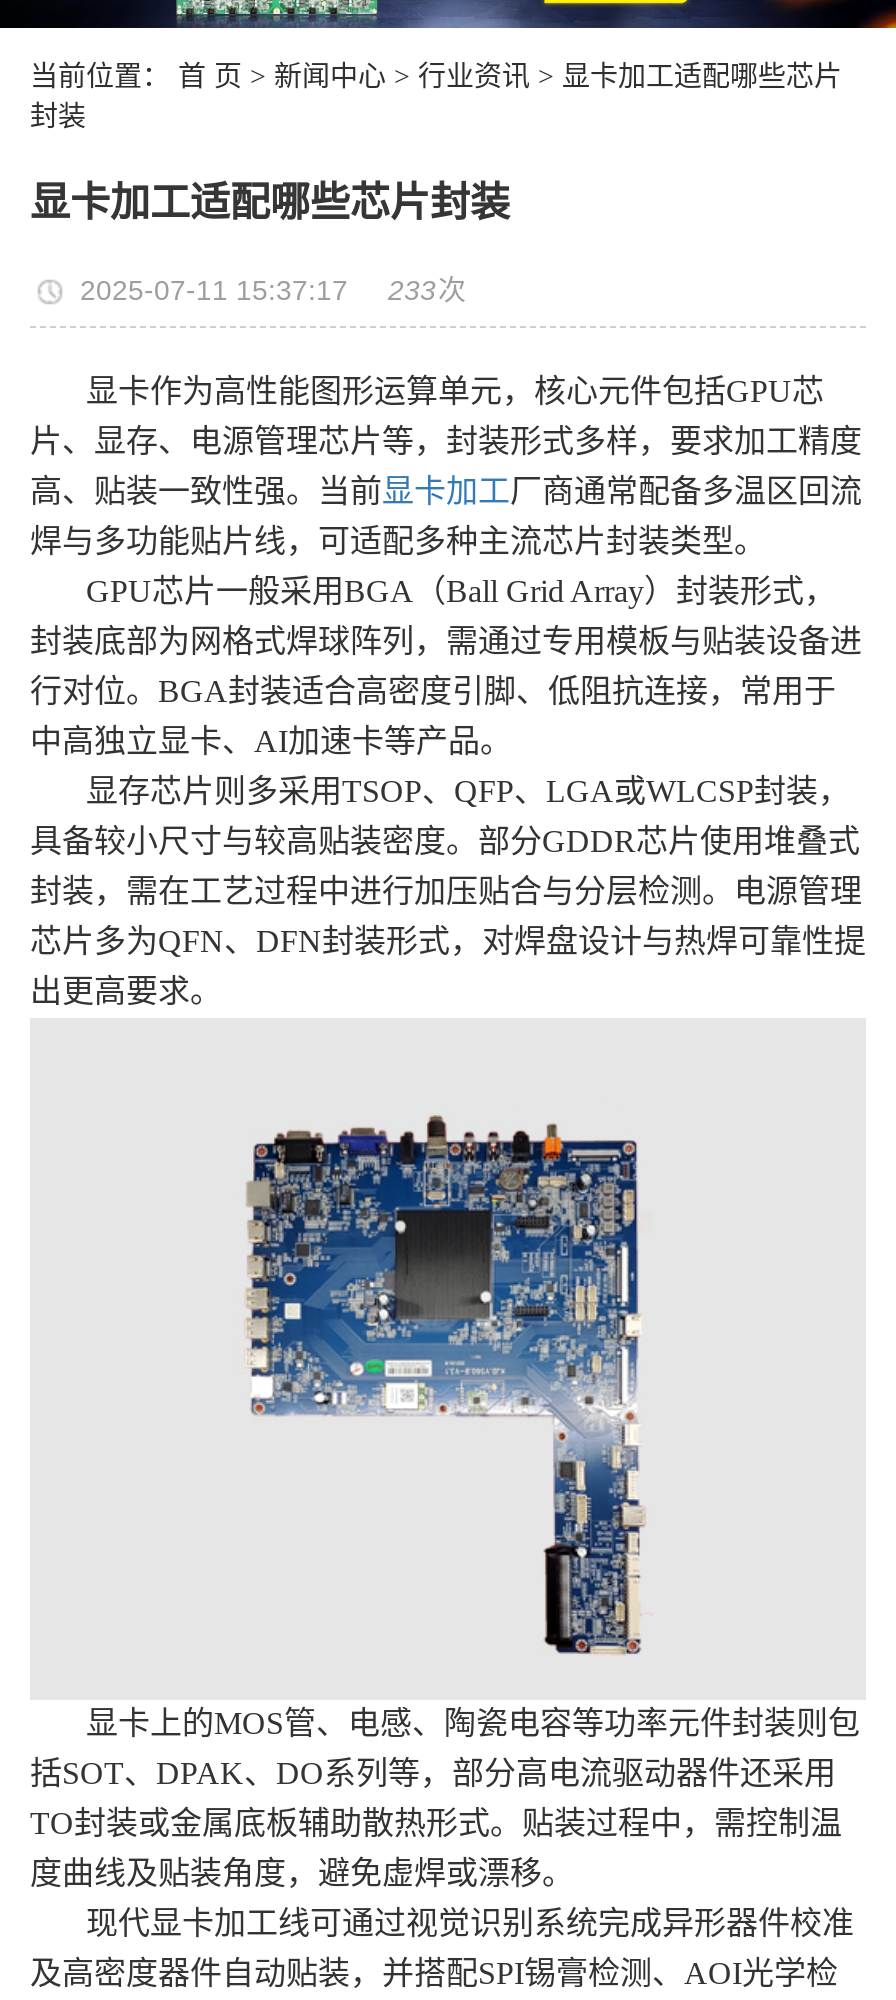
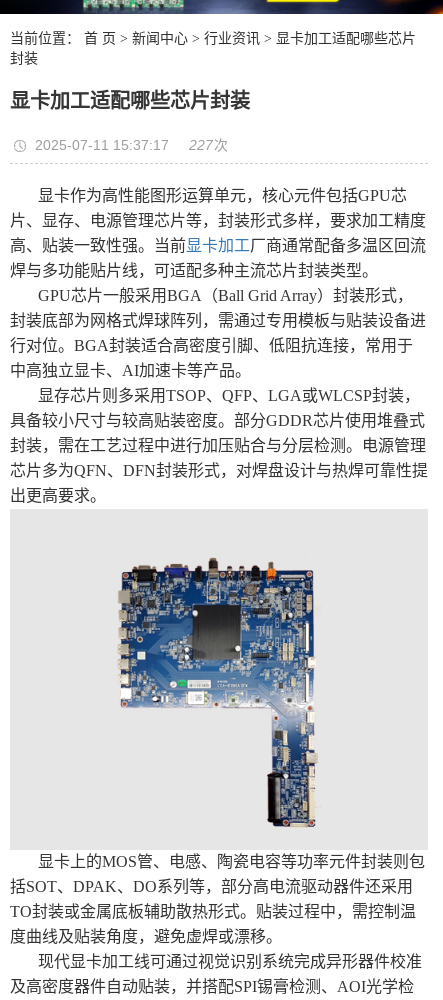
- 2025-07-11 15:37:17 233次
+ 2025-07-11 15:37:17 227次
